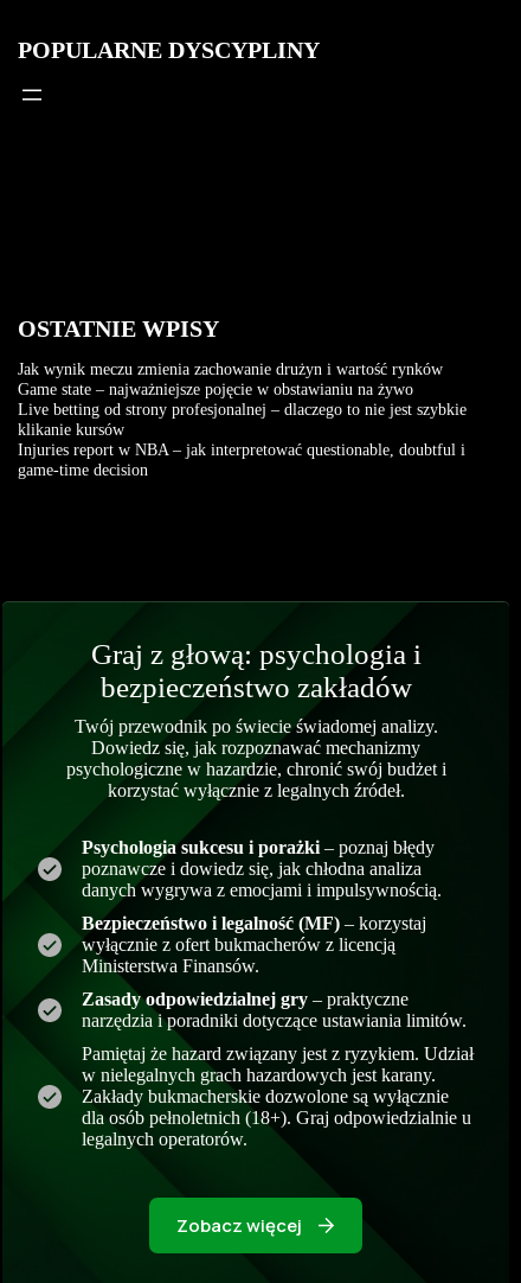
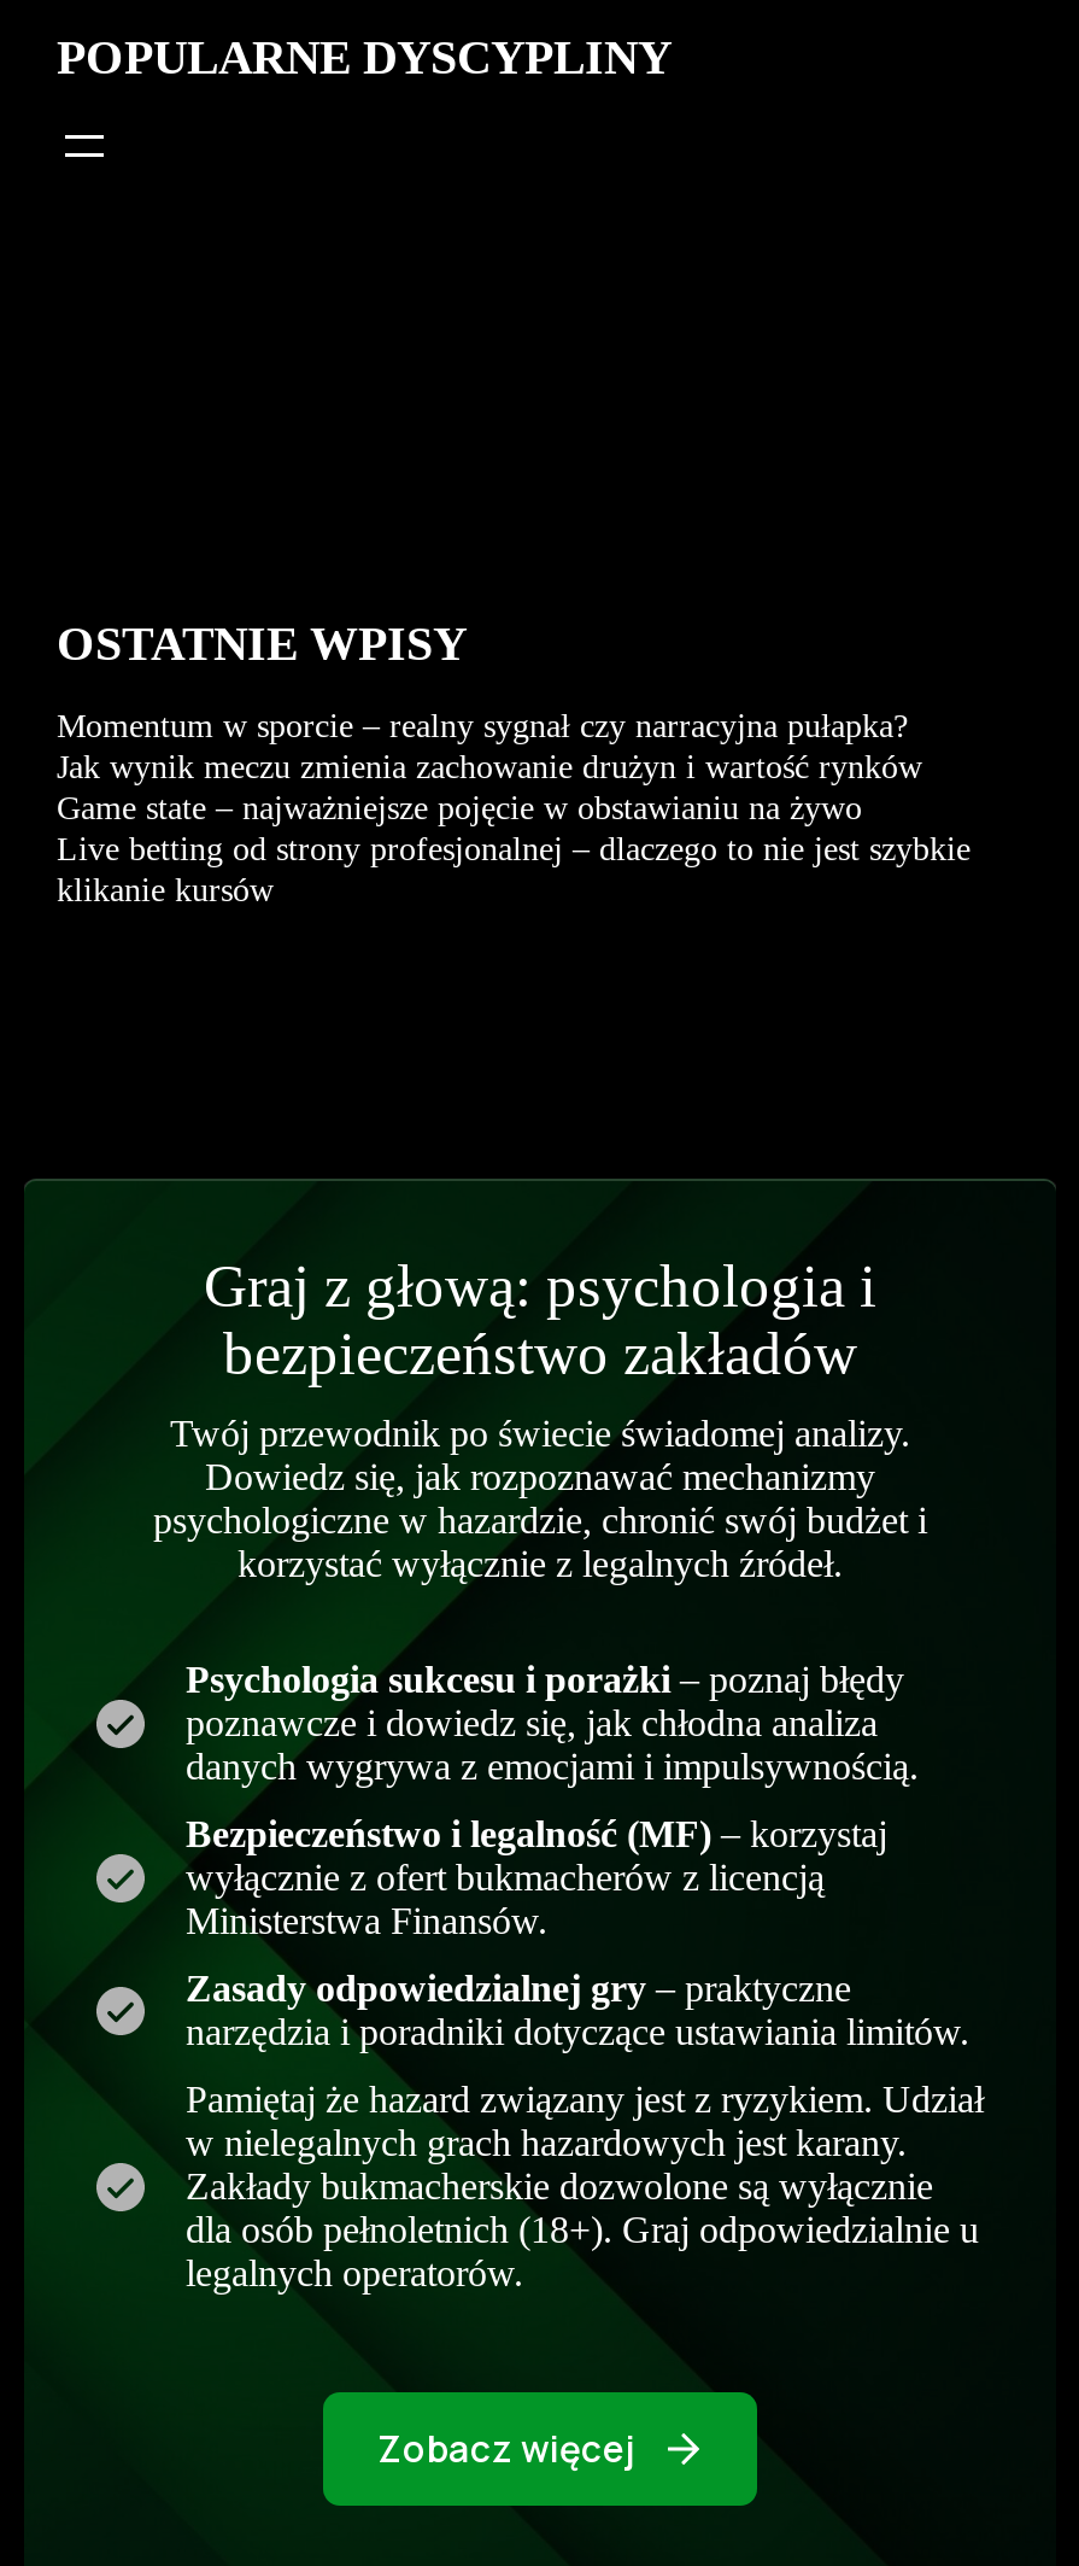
+ Momentum w sporcie – realny sygnał czy narracyjna pułapka?

moved down: Jak wynik meczu zmienia zachowanie drużyn i wartość rynków | Game state – najważniejsze pojęcie w obstawianiu na żywo | Live betting od strony profesjonalnej – dlaczego to nie jest szybkie | klikanie kursów

- Injuries report w NBA – jak interpretować questionable, doubtful i
- game-time decision
